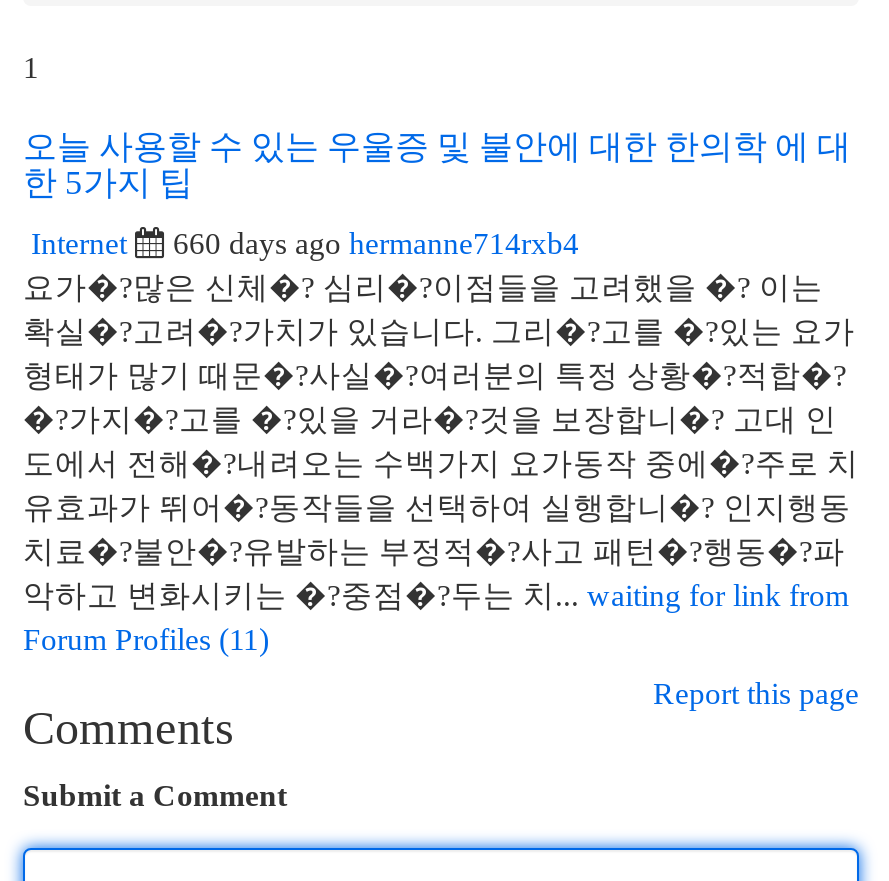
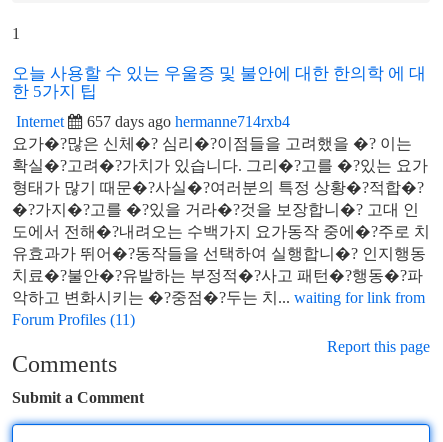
- 660 days ago hermanne714rxb4
+ 657 days ago hermanne714rxb4
